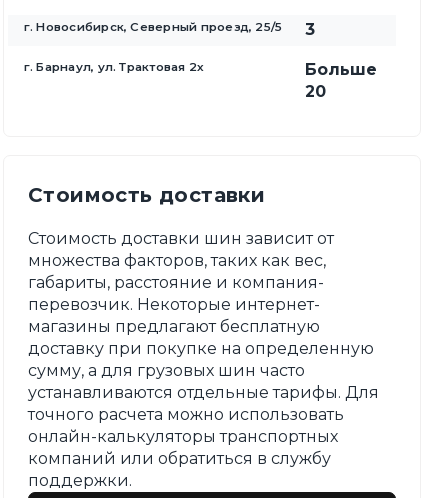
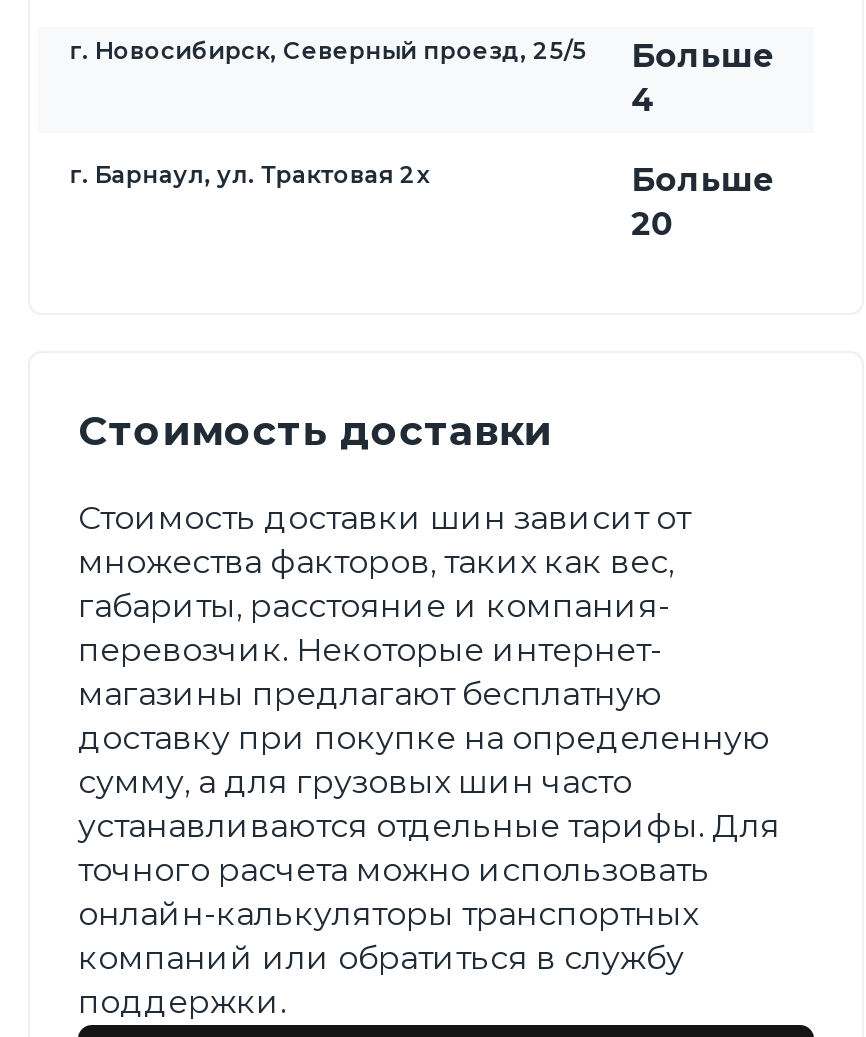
- 3
+ Больше
+ 4
